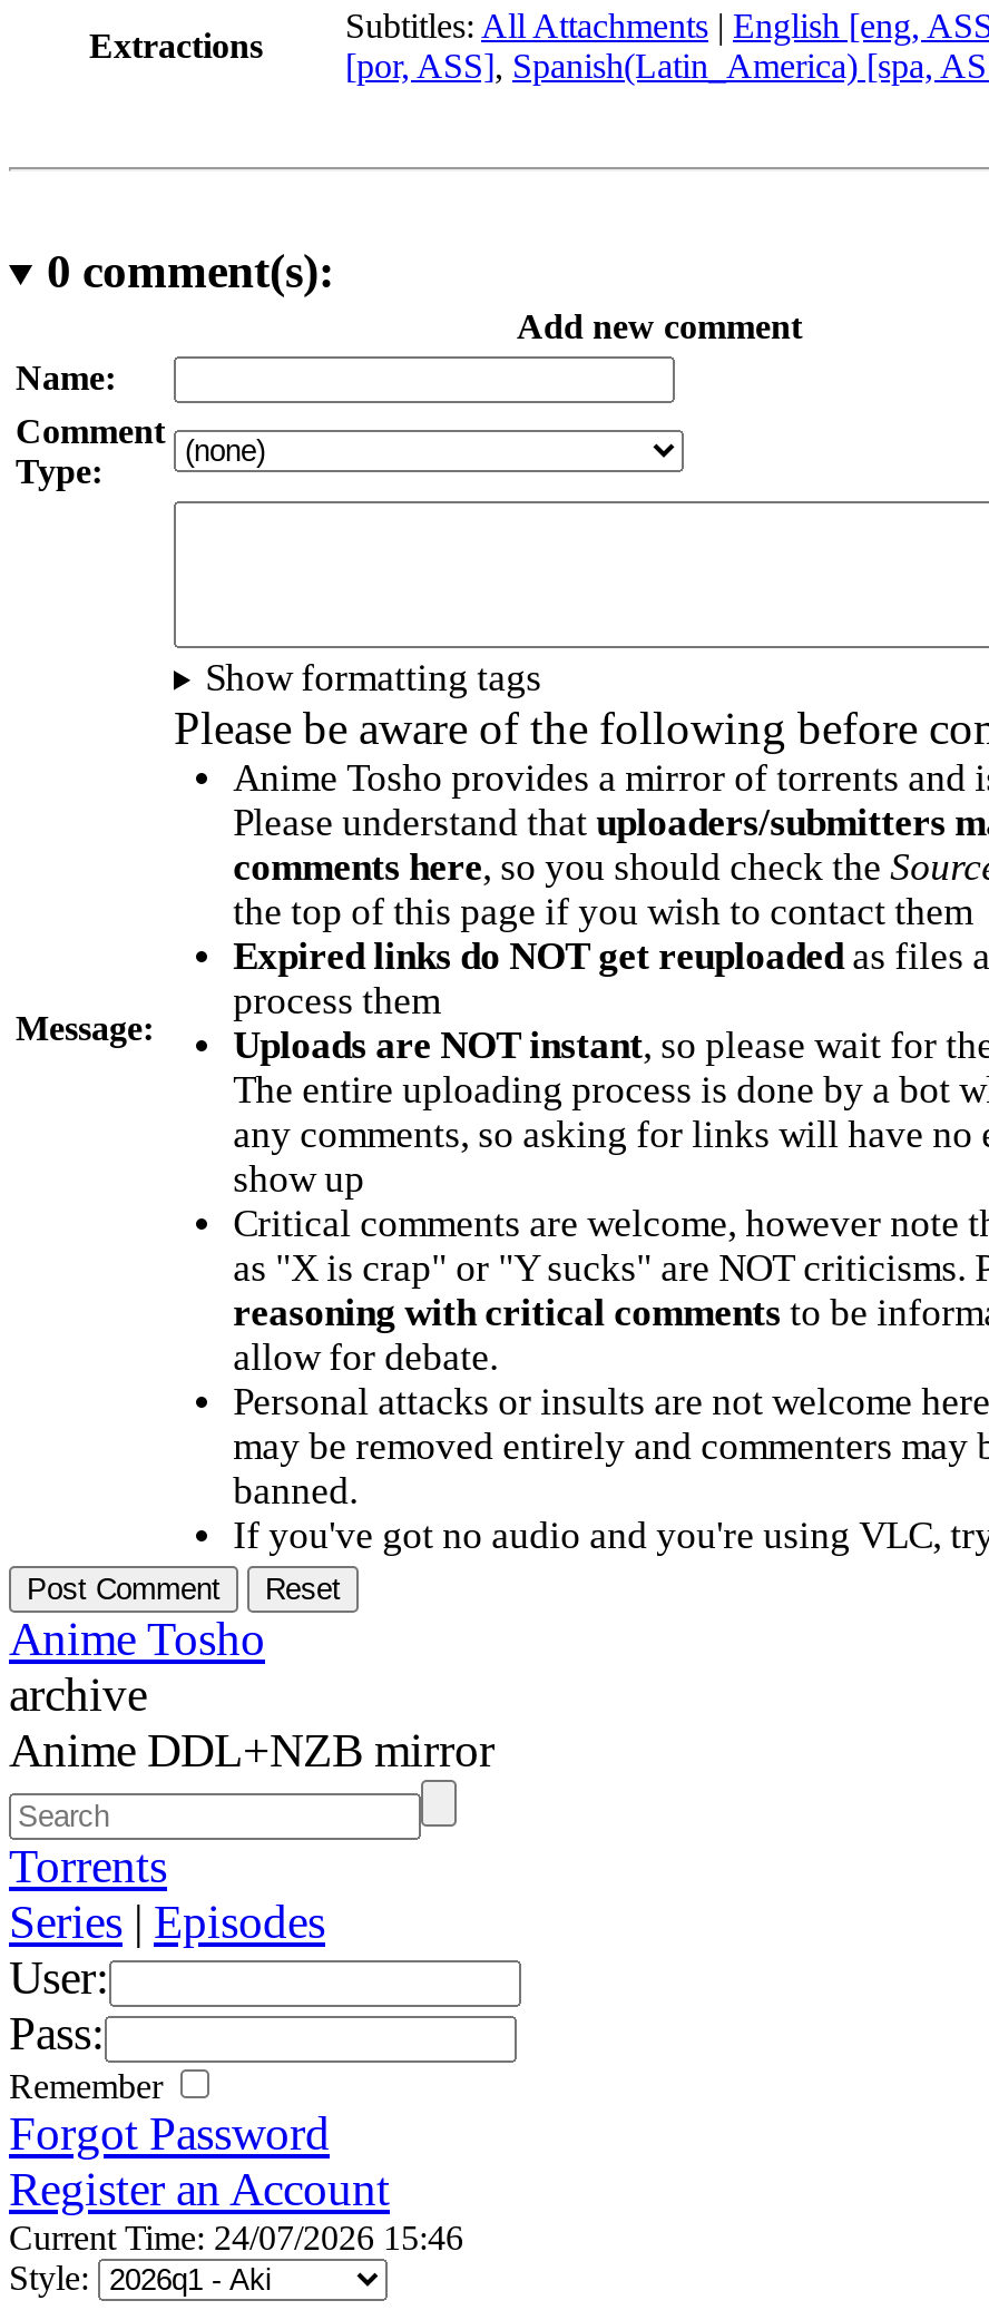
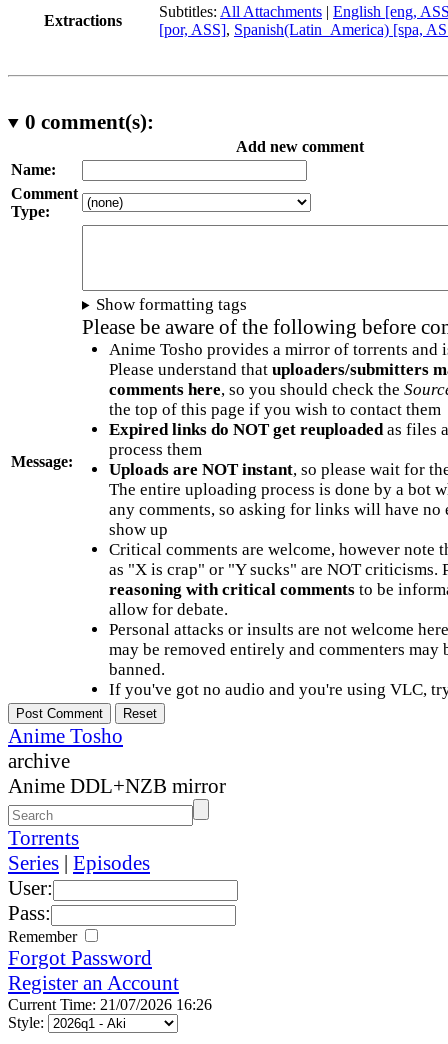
- Current Time: 24/07/2026 15:46
+ Current Time: 21/07/2026 16:26
